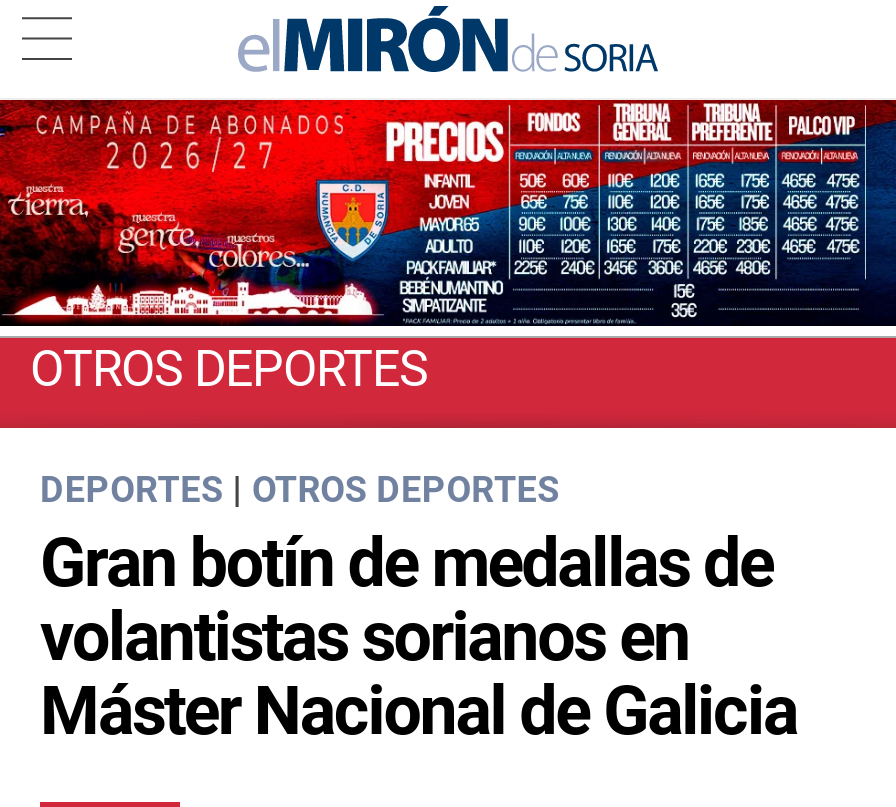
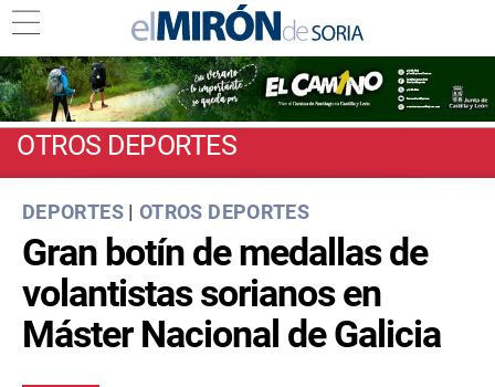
- [image]
+ [image]
